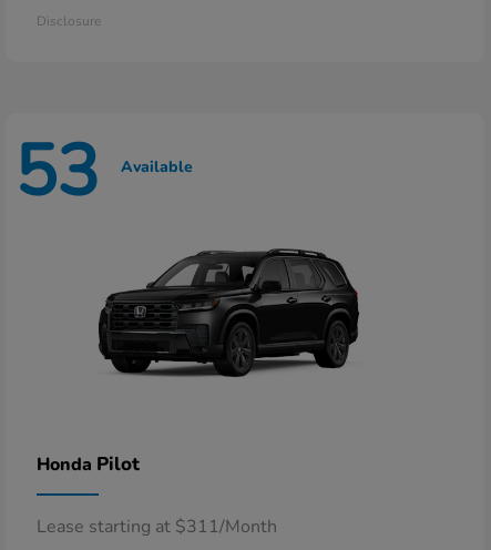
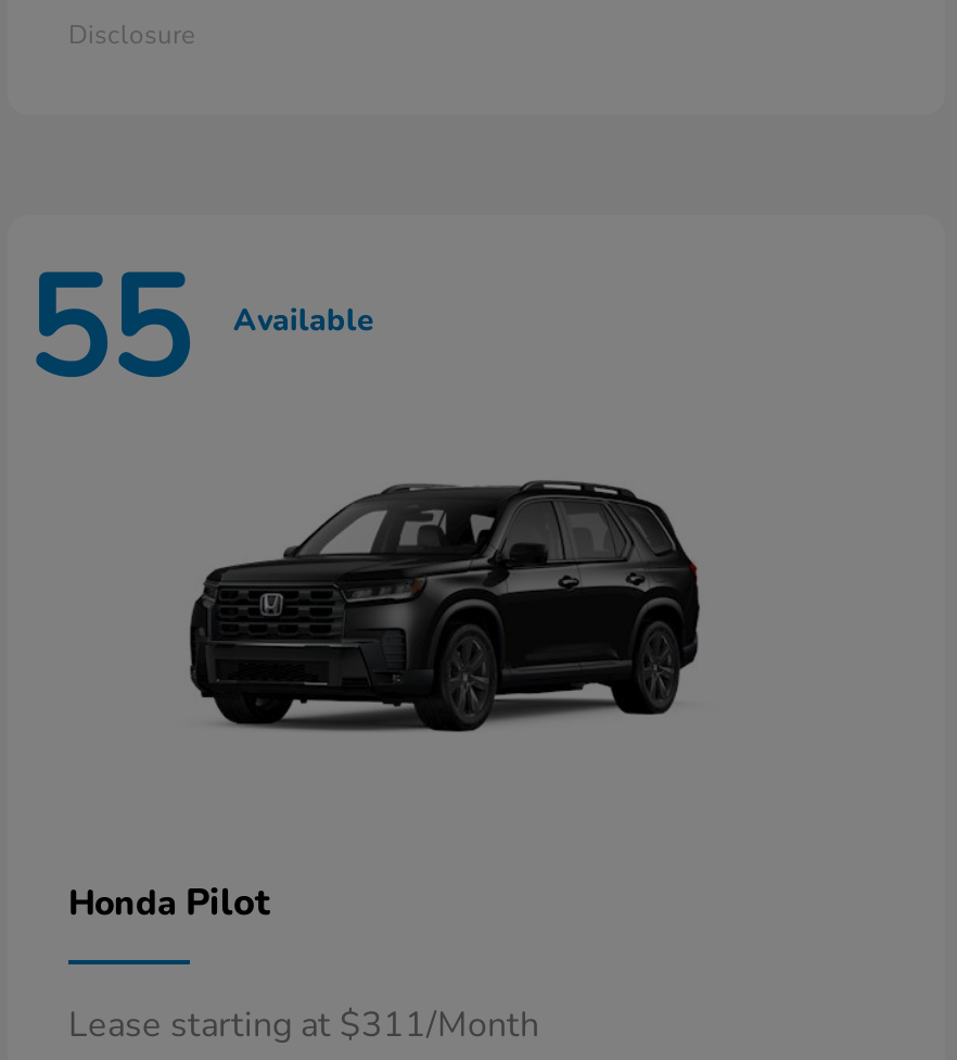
- 53 Available
+ 55 Available
